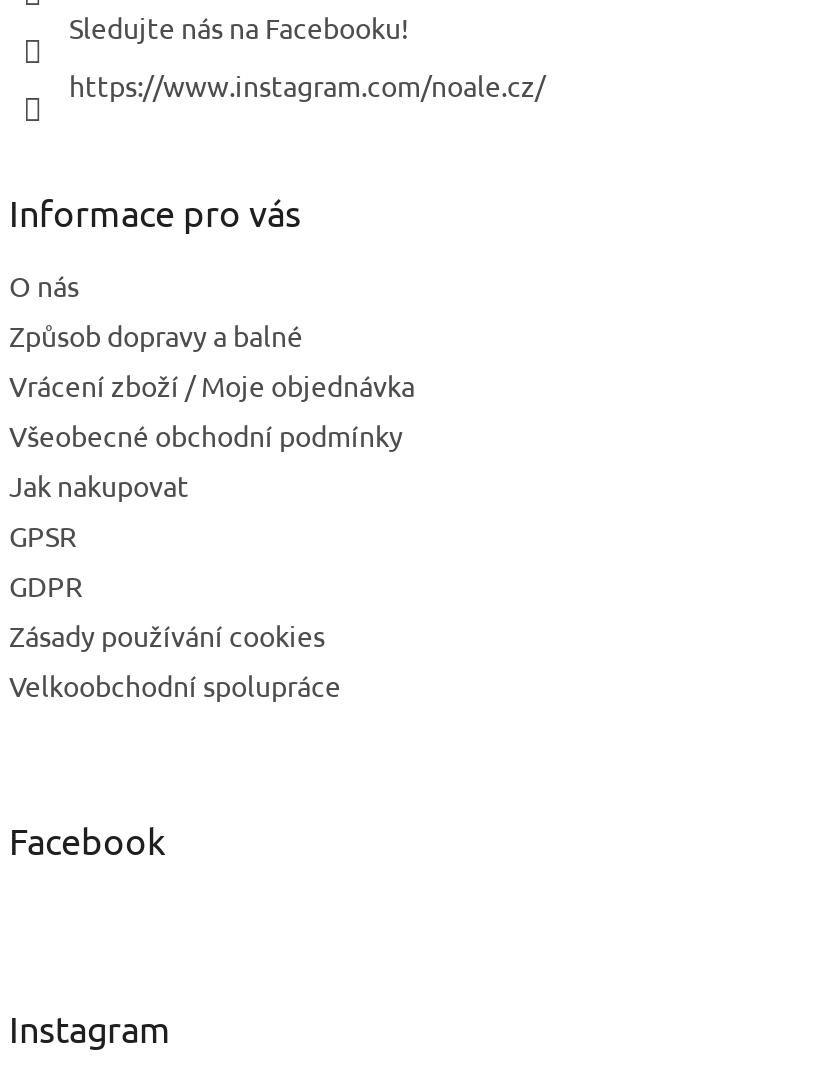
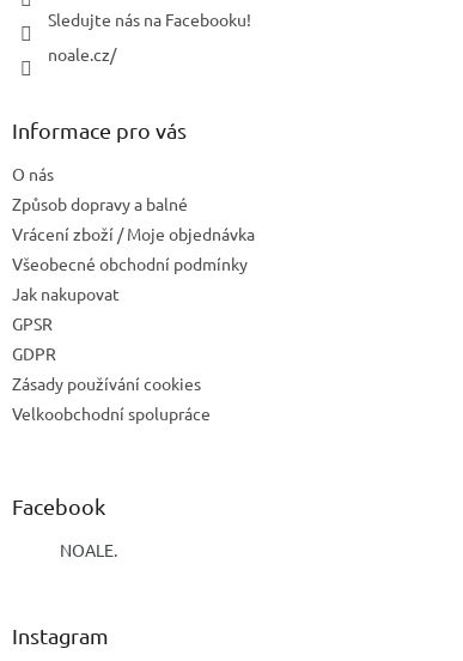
- https://www.instagram.com/noale.cz/
+ noale.cz/

+ NOALE.
